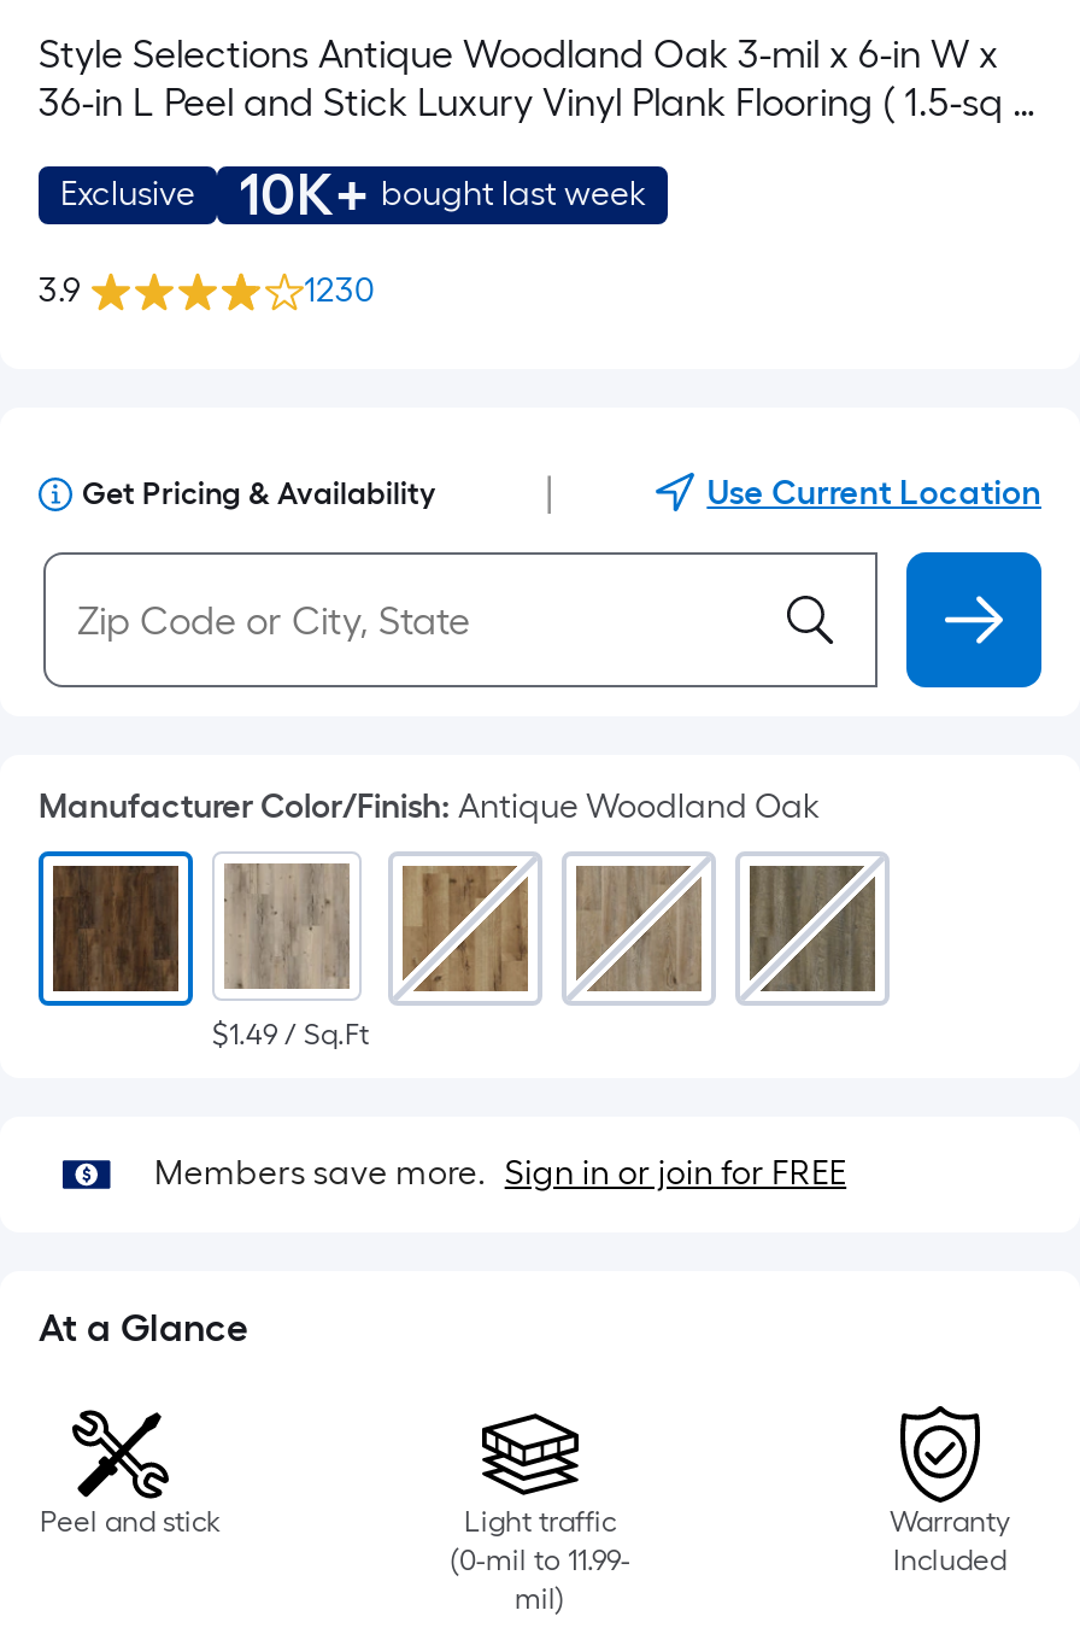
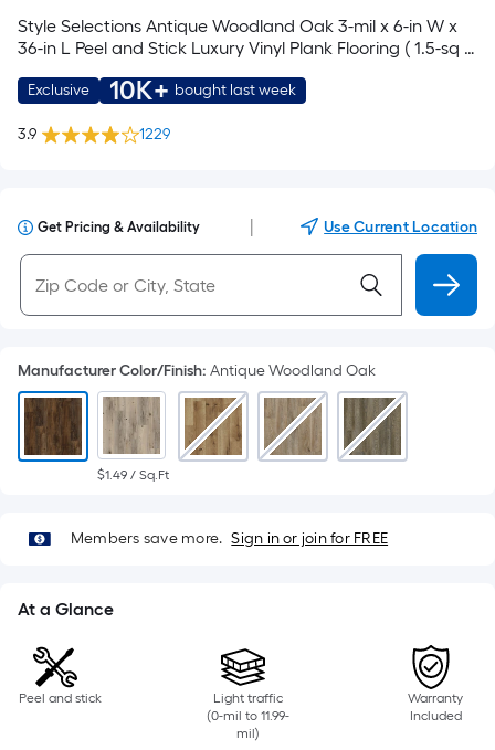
- 1230
+ 1229
